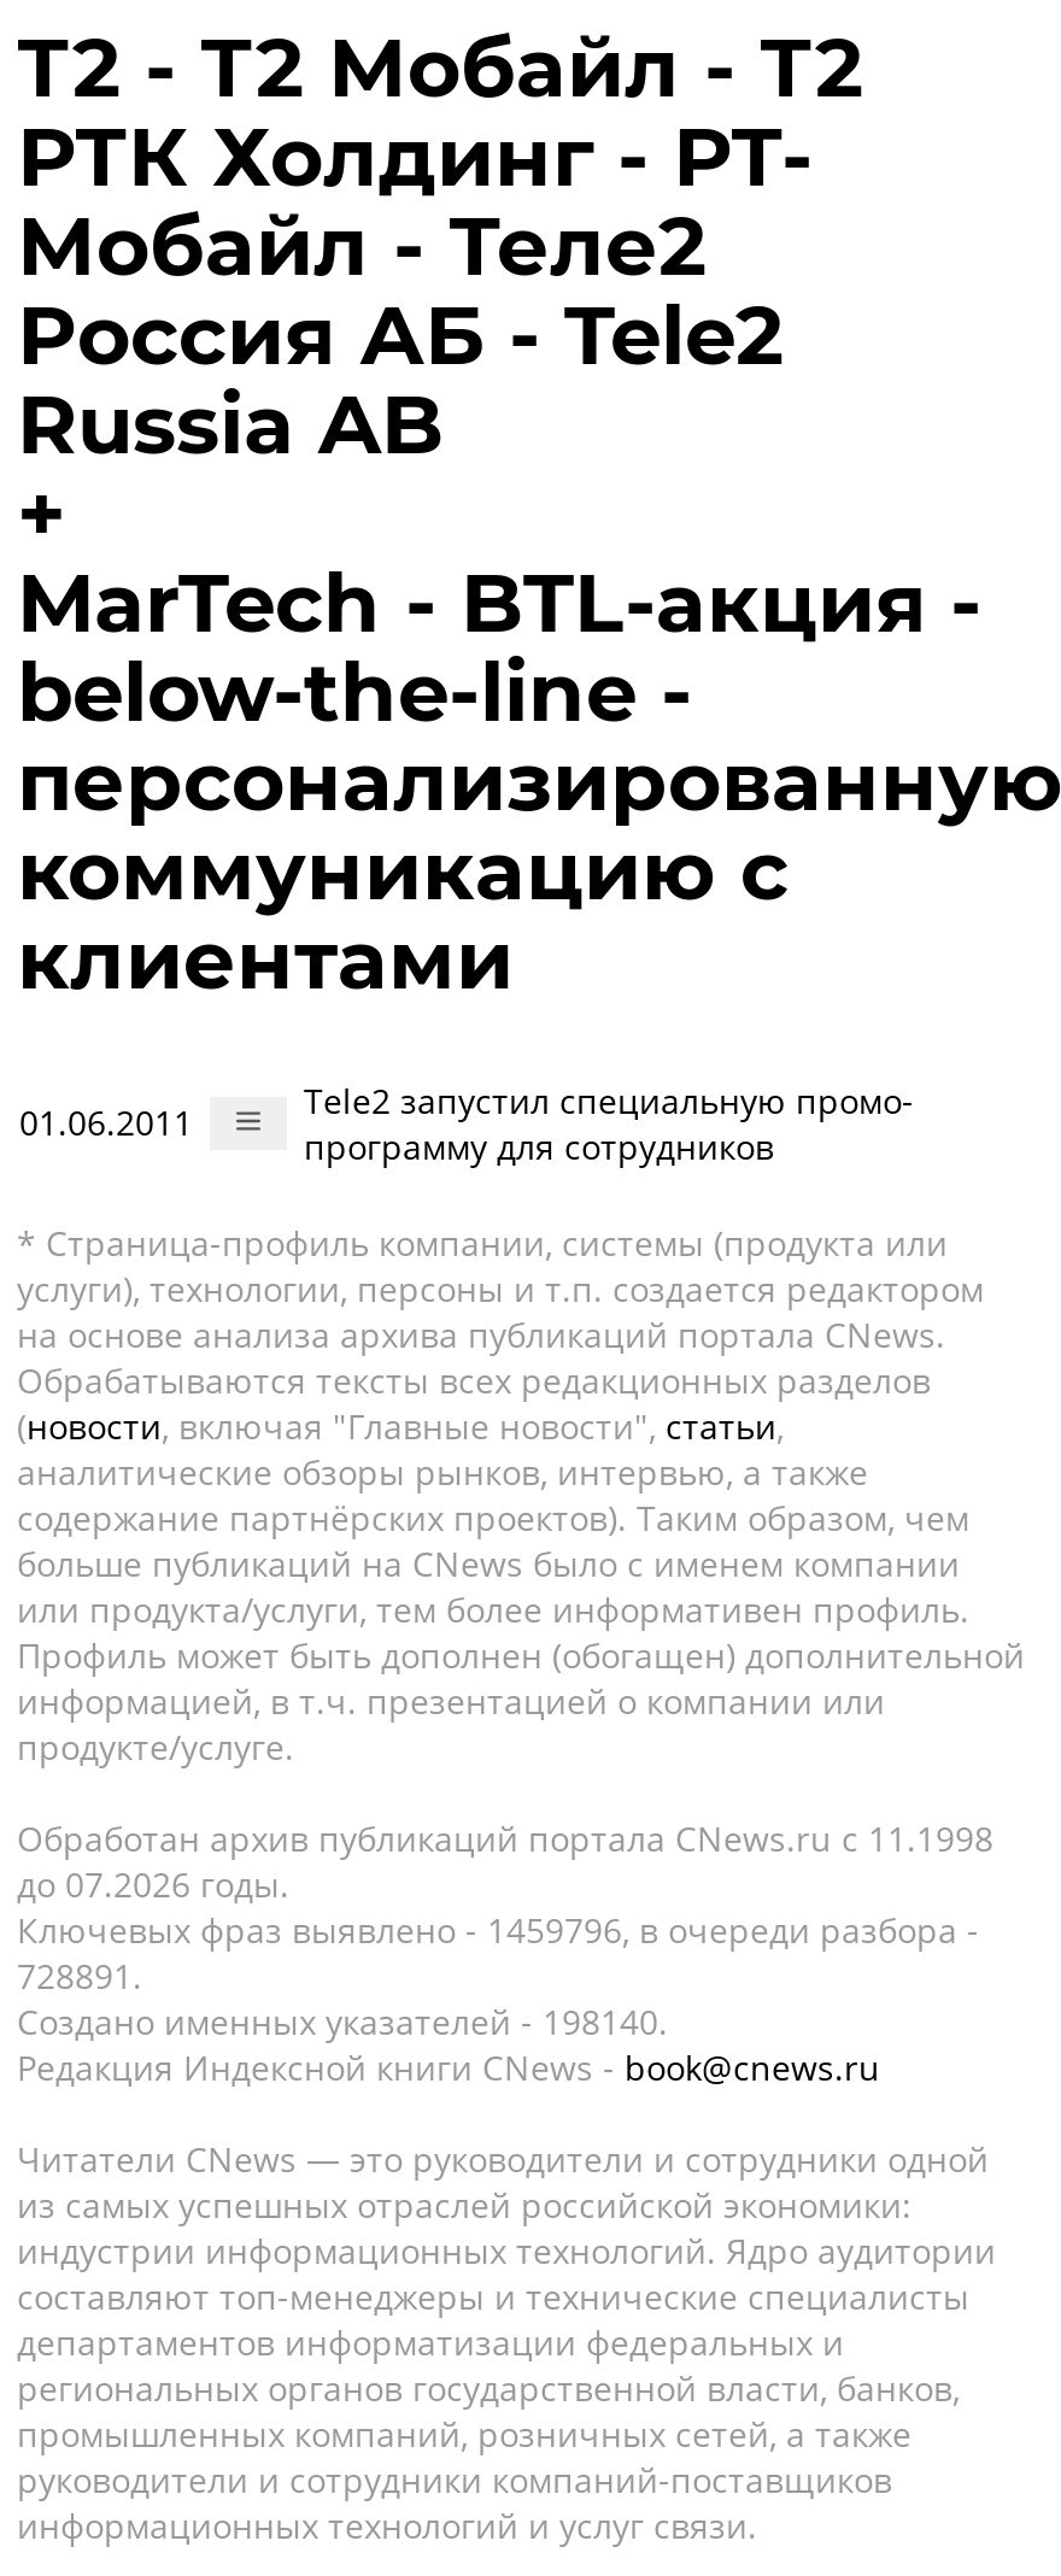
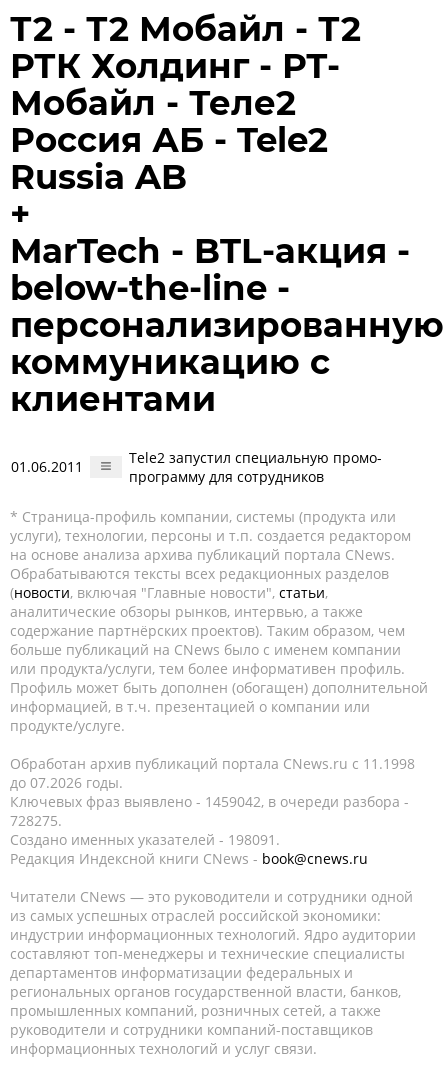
- Ключевых фраз выявлено - 1459796, в очереди разбора -
+ Ключевых фраз выявлено - 1459042, в очереди разбора -

- 728891.
+ 728275.

- Создано именных указателей - 198140.
+ Создано именных указателей - 198091.
